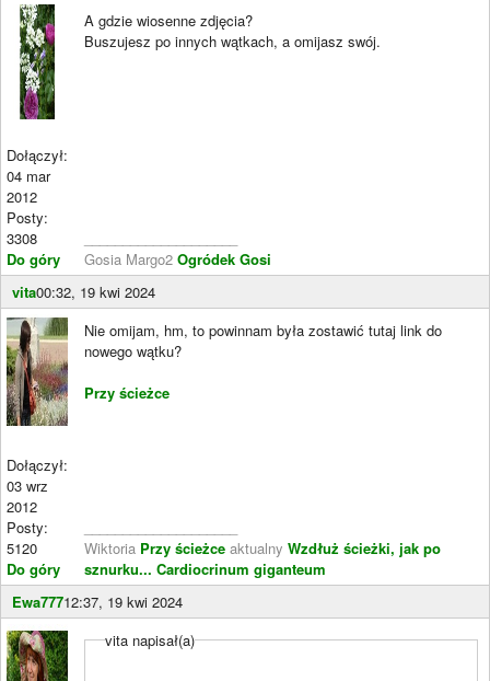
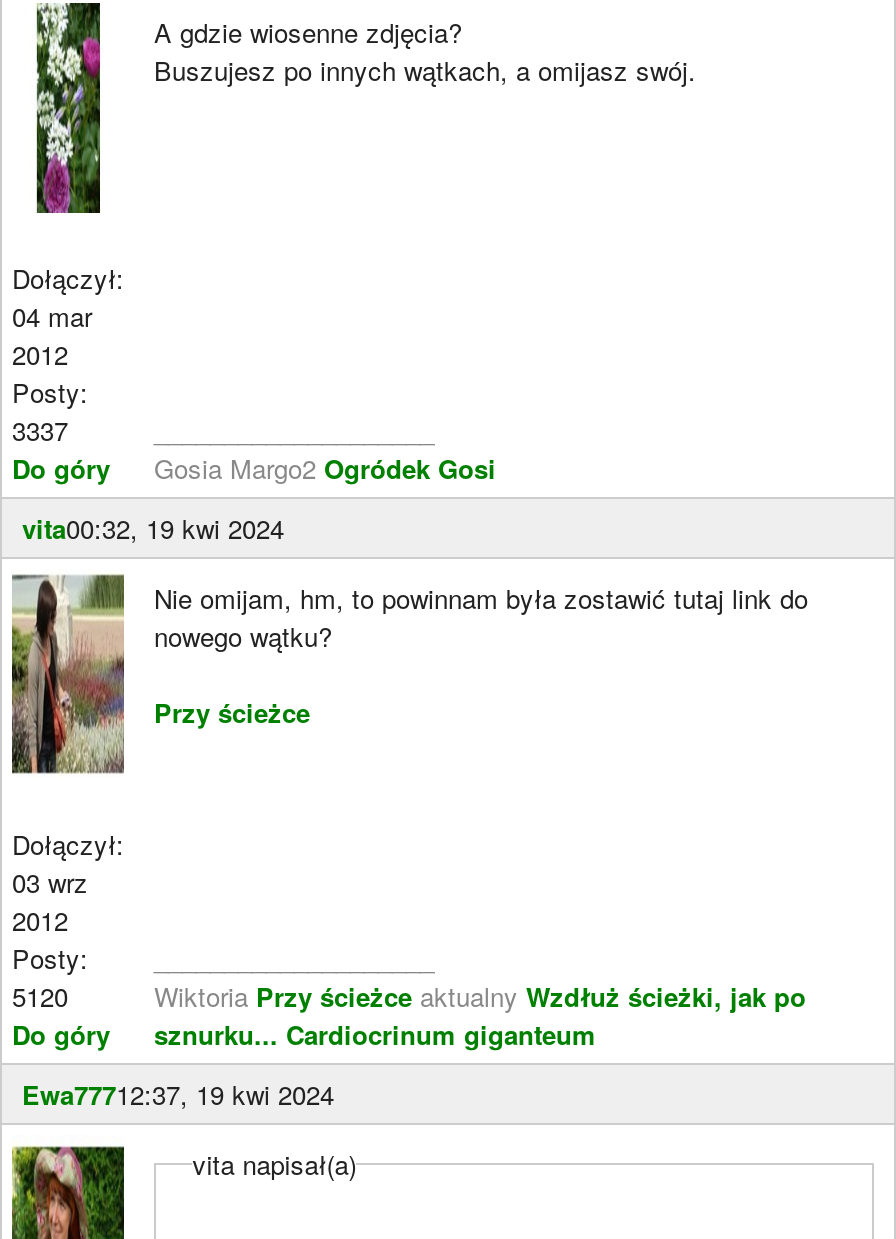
- 3308
+ 3337
